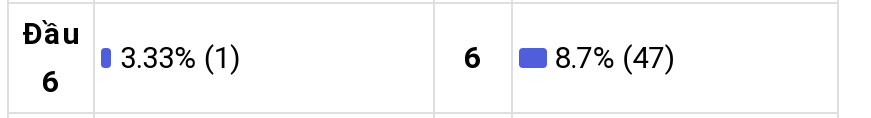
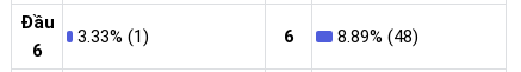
- 6 8.7% (47)
+ 6 8.89% (48)
